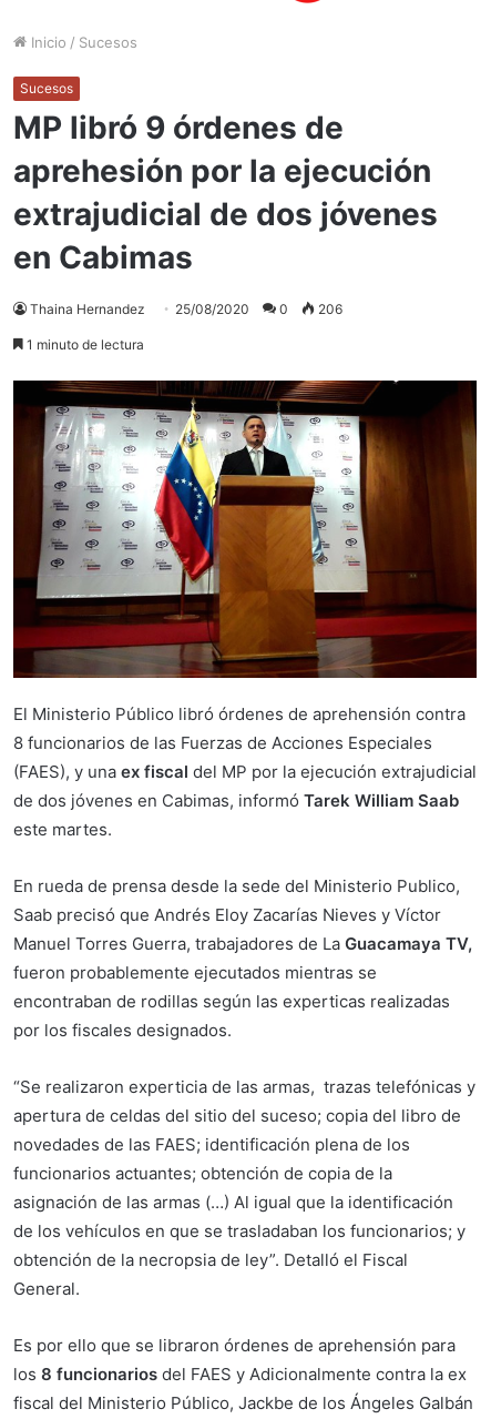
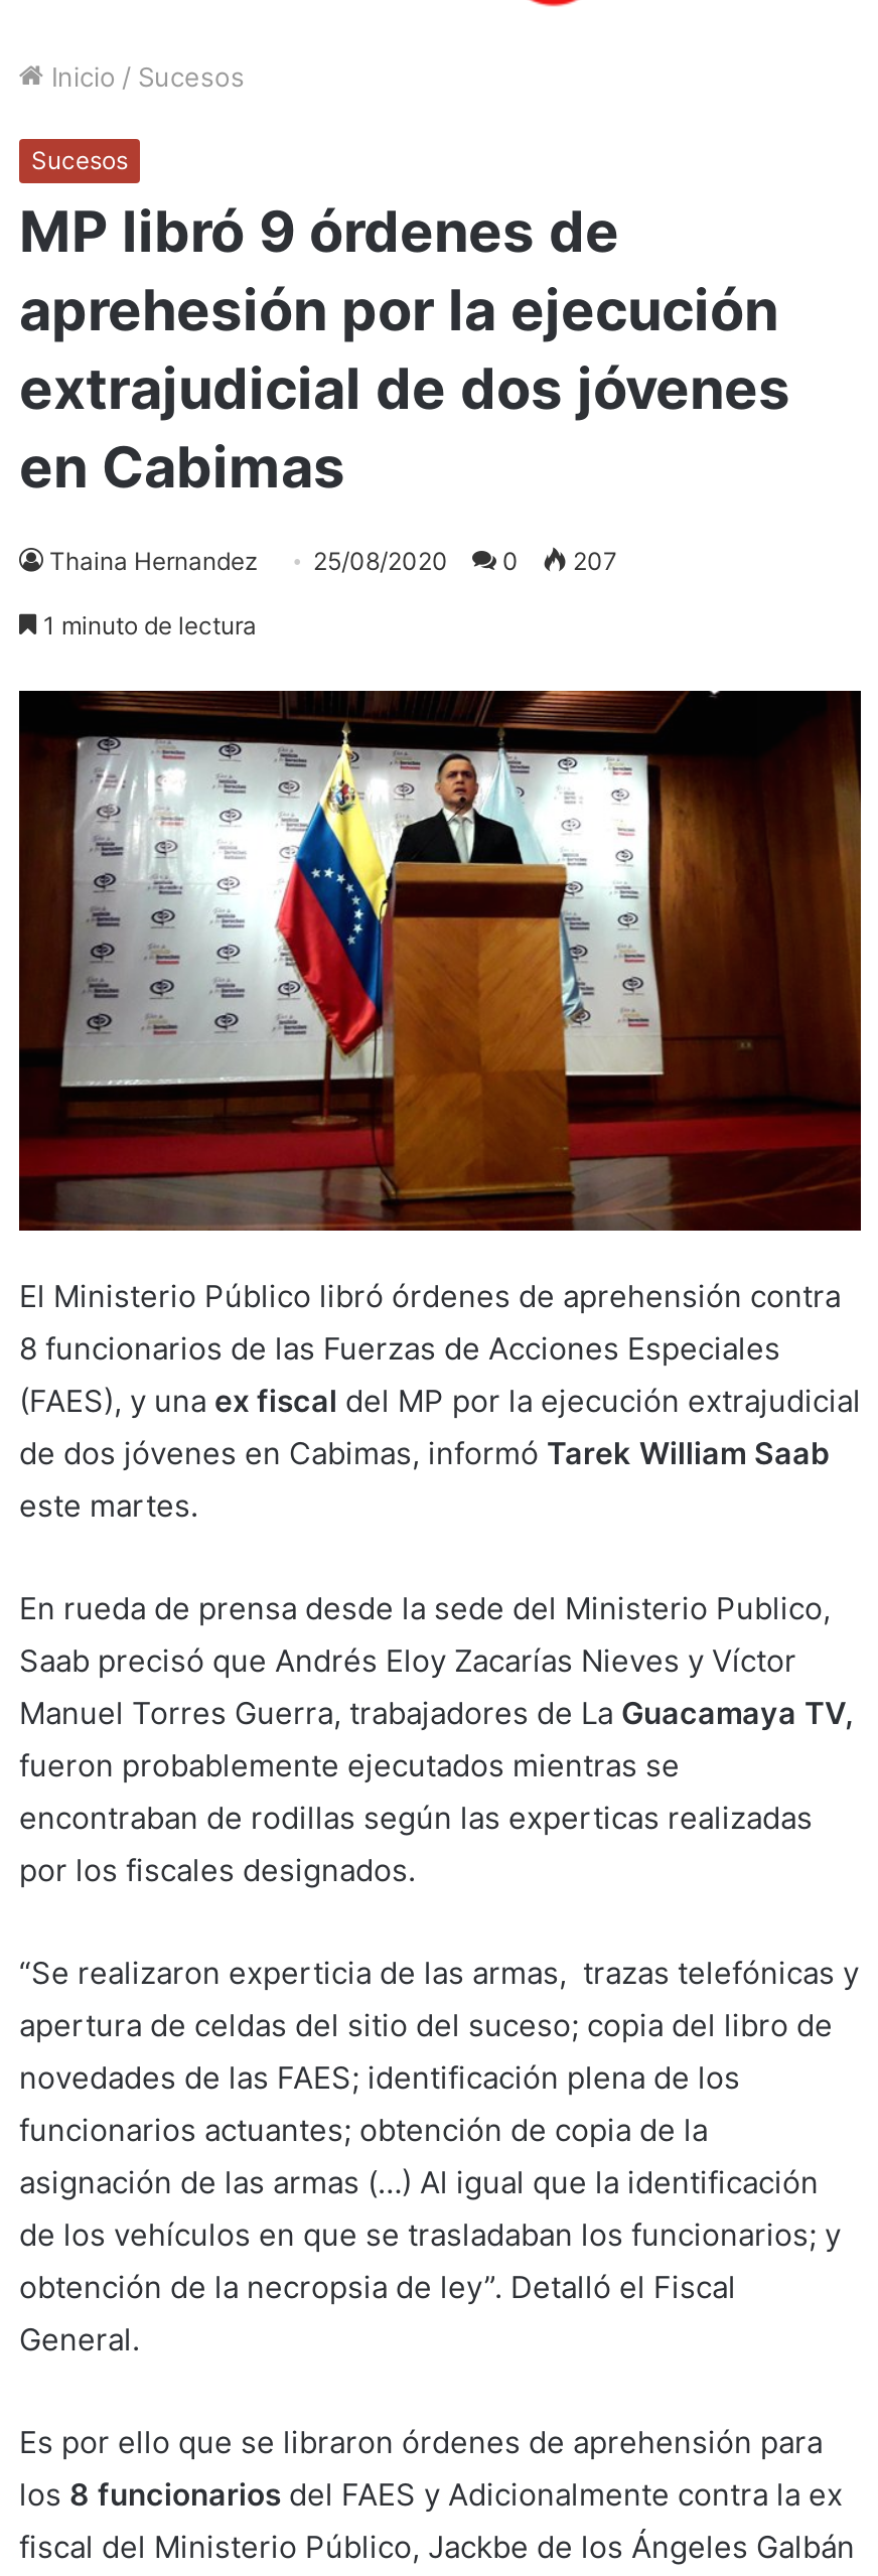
- Thaina Hernandez 25/08/2020 0 206
+ Thaina Hernandez 25/08/2020 0 207
